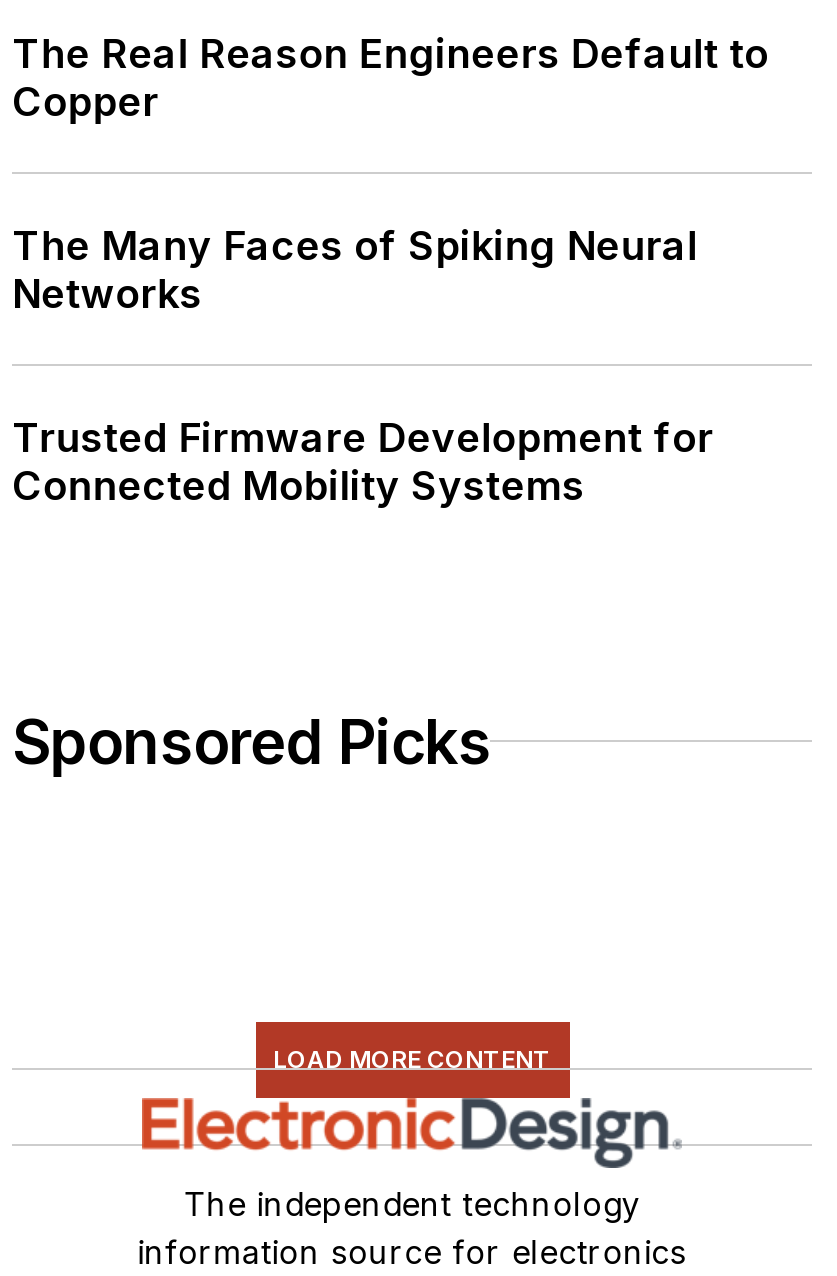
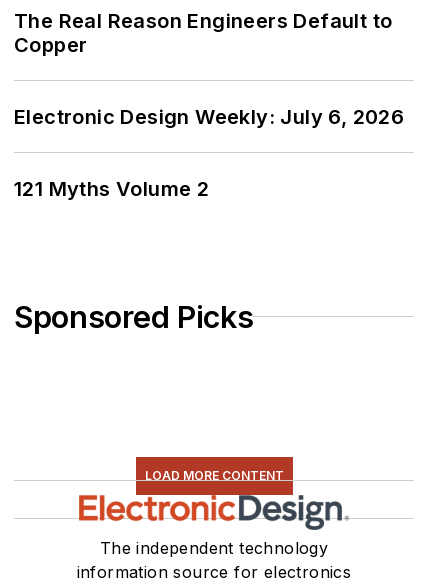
- The Many Faces of Spiking Neural
- Networks
+ Electronic Design Weekly: July 6, 2026

- Trusted Firmware Development for
- Connected Mobility Systems
+ 121 Myths Volume 2
